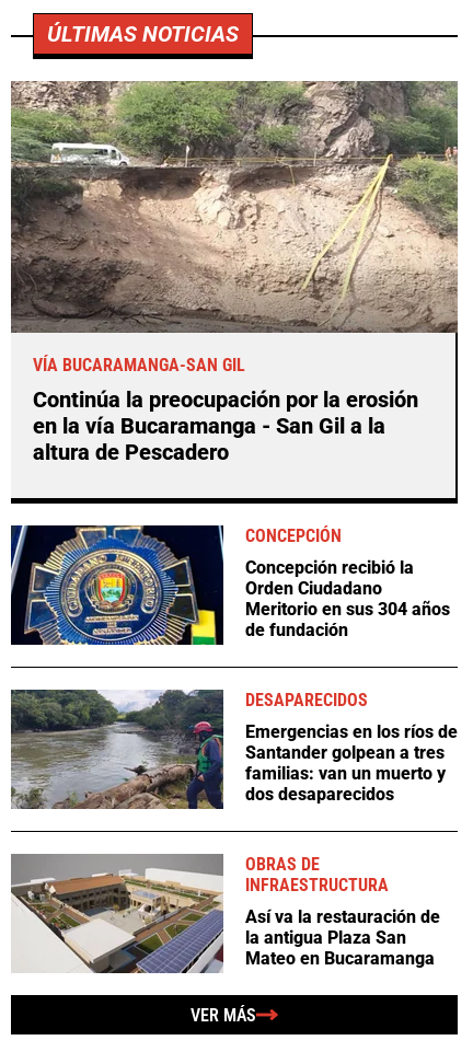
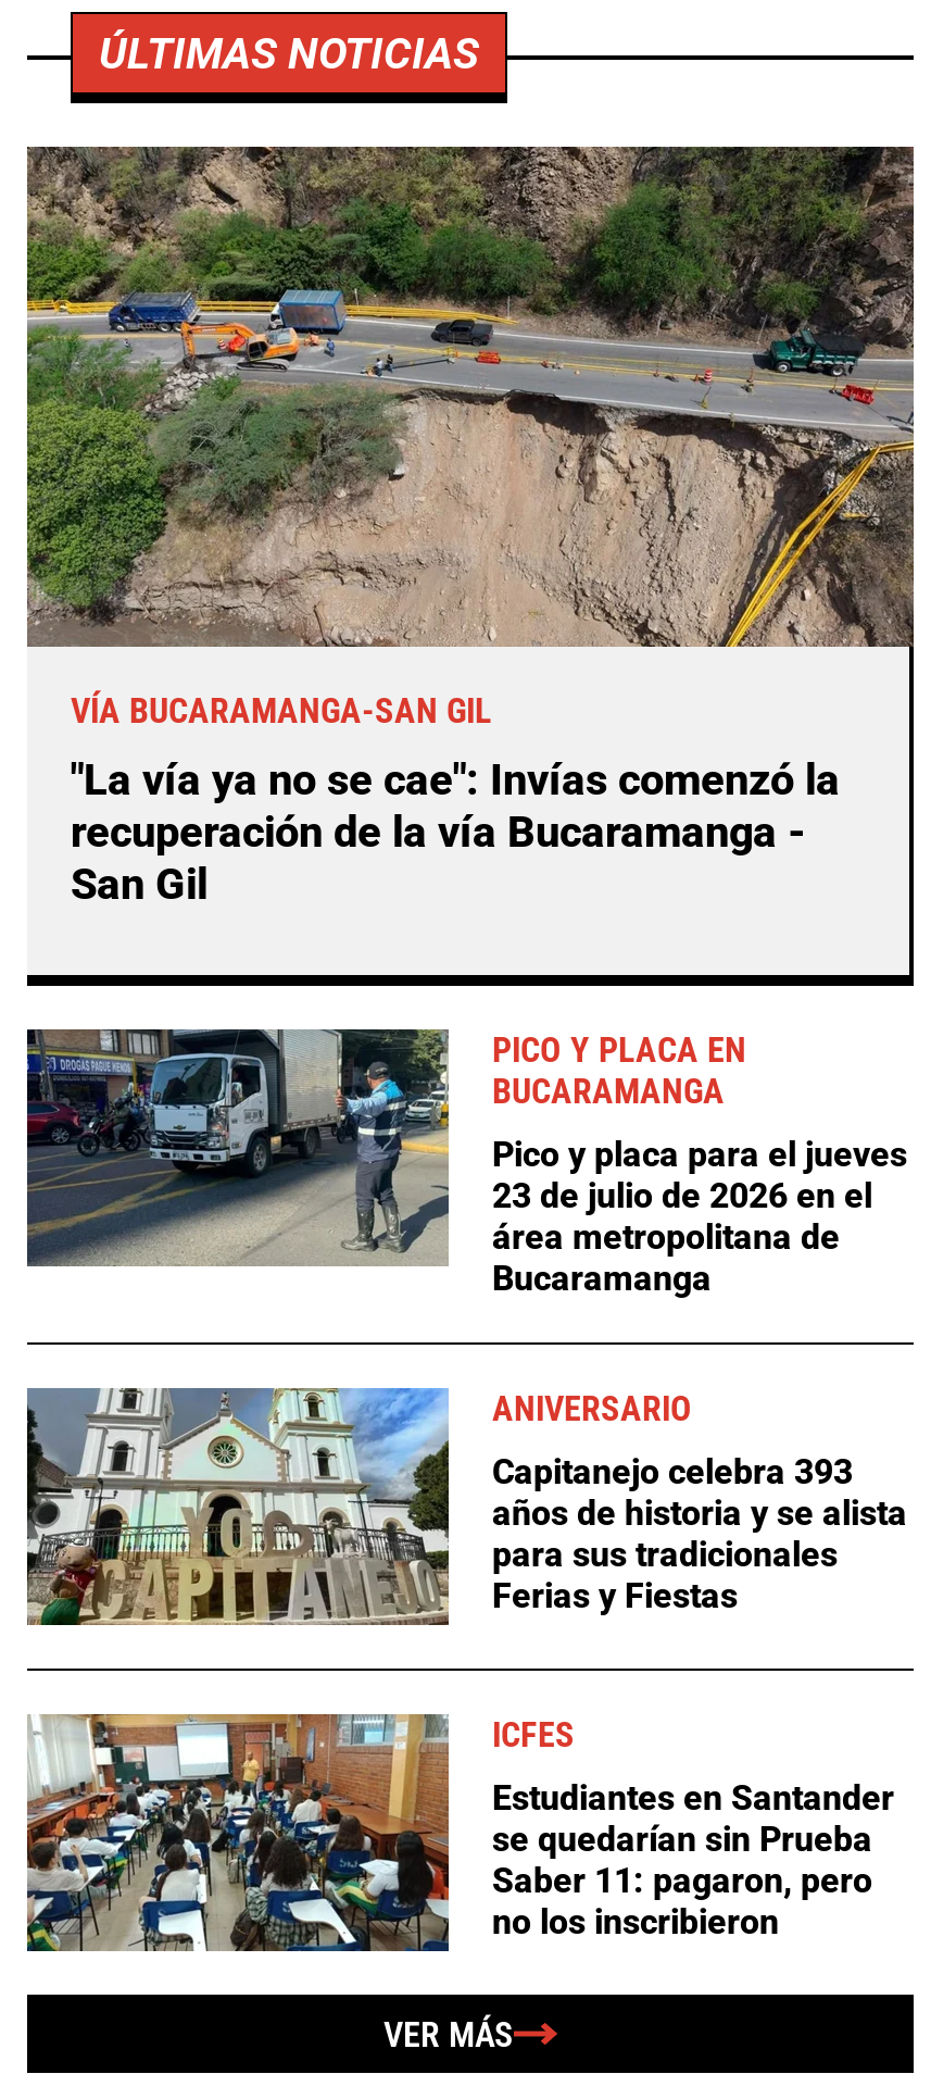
- [image]
+ [image]

- Continúa la preocupación por la erosión
- en la vía Bucaramanga - San Gil a la
- altura de Pescadero
+ "La vía ya no se cae": Invías comenzó la
+ recuperación de la vía Bucaramanga -
+ San Gil

- [image]
- CONCEPCIÓN
+ [image]
+ PICO Y PLACA EN
+ BUCARAMANGA

- Concepción recibió la
- Orden Ciudadano
- Meritorio en sus 304 años
- de fundación
+ Pico y placa para el jueves
+ 23 de julio de 2026 en el
+ área metropolitana de
+ Bucaramanga

- [image]
- DESAPARECIDOS
+ [image]
+ ANIVERSARIO

- Emergencias en los ríos de
- Santander golpean a tres
- familias: van un muerto y
- dos desaparecidos
+ Capitanejo celebra 393
+ años de historia y se alista
+ para sus tradicionales
+ Ferias y Fiestas

- [image]
- OBRAS DE
- INFRAESTRUCTURA
+ [image]
+ ICFES

- Así va la restauración de
- la antigua Plaza San
- Mateo en Bucaramanga
+ Estudiantes en Santander
+ se quedarían sin Prueba
+ Saber 11: pagaron, pero
+ no los inscribieron
